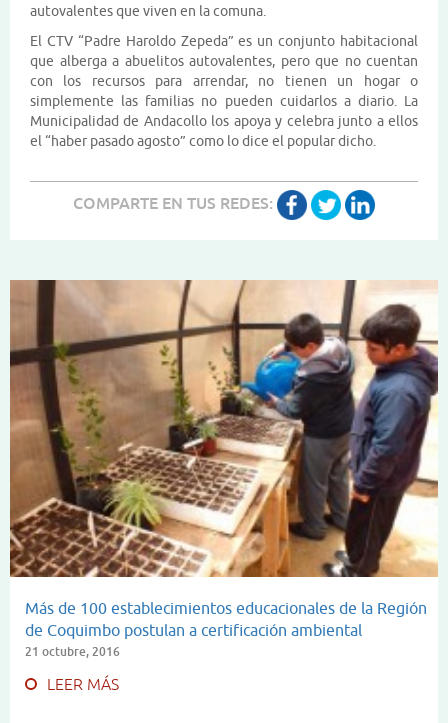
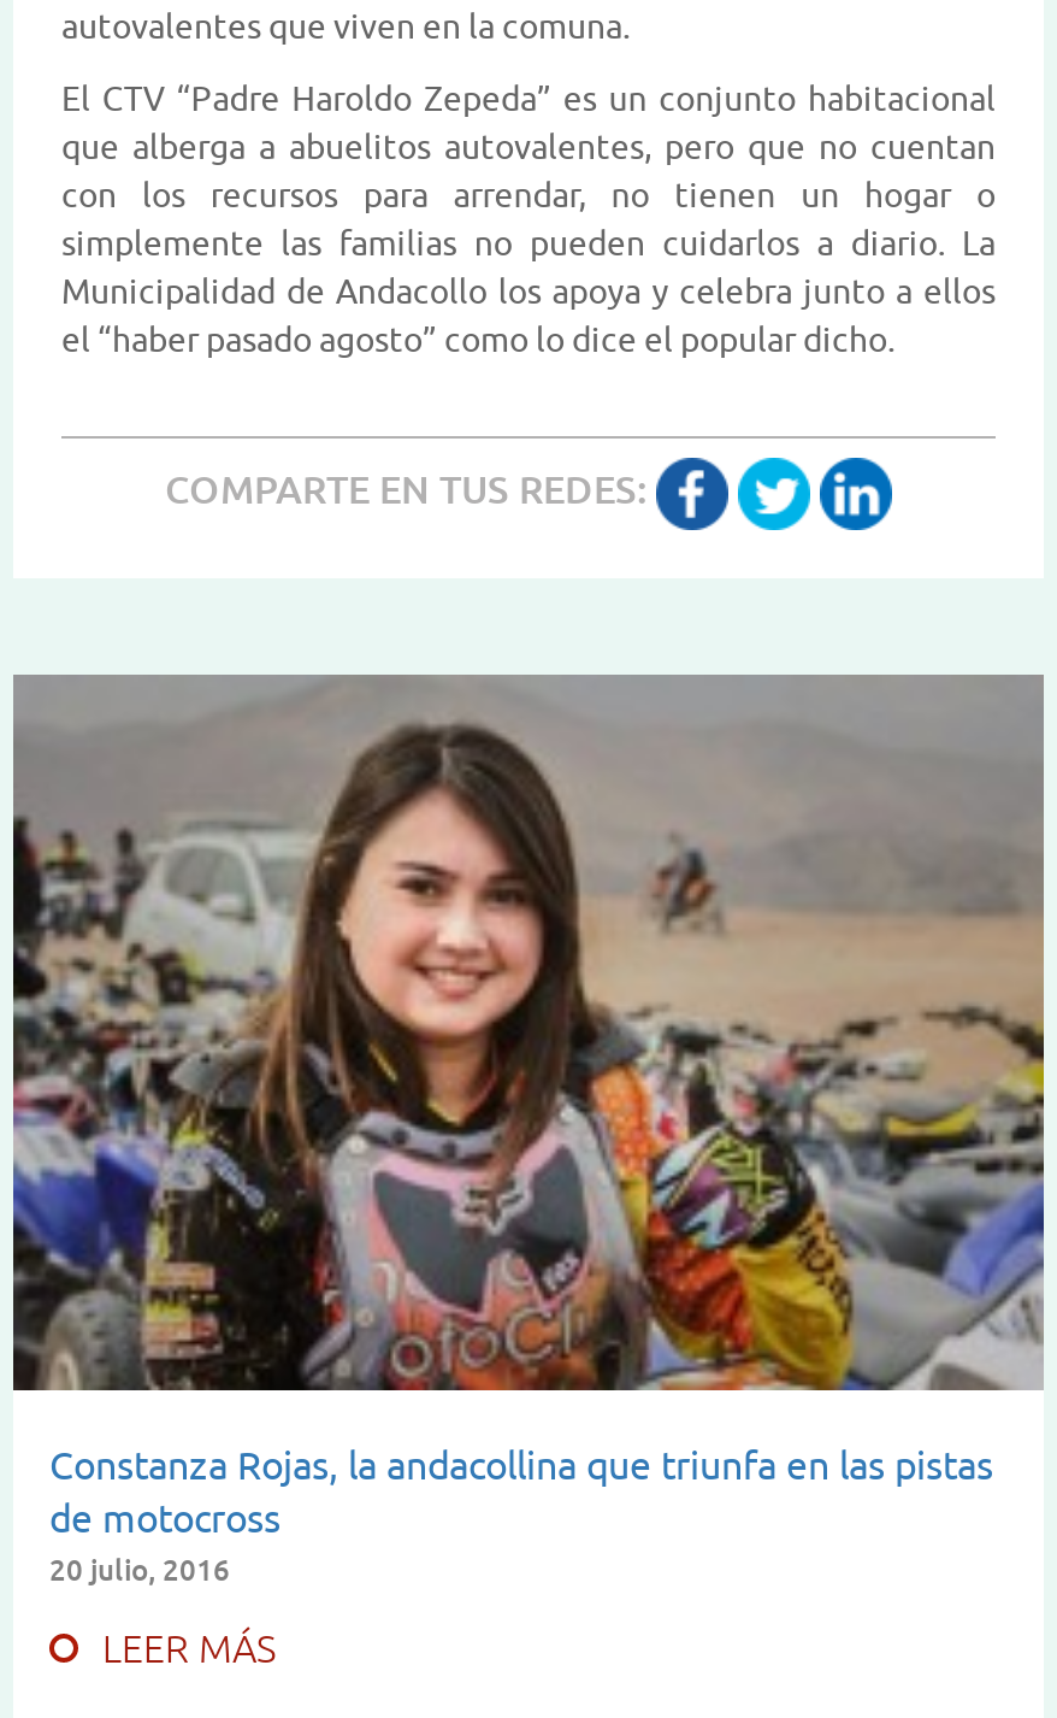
- [image]
- Más de 100 establecimientos educacionales de la Región
- de Coquimbo postulan a certificación ambiental
- 21 octubre, 2016
+ [image]
+ Constanza Rojas, la andacollina que triunfa en las pistas
+ de motocross
+ 20 julio, 2016
